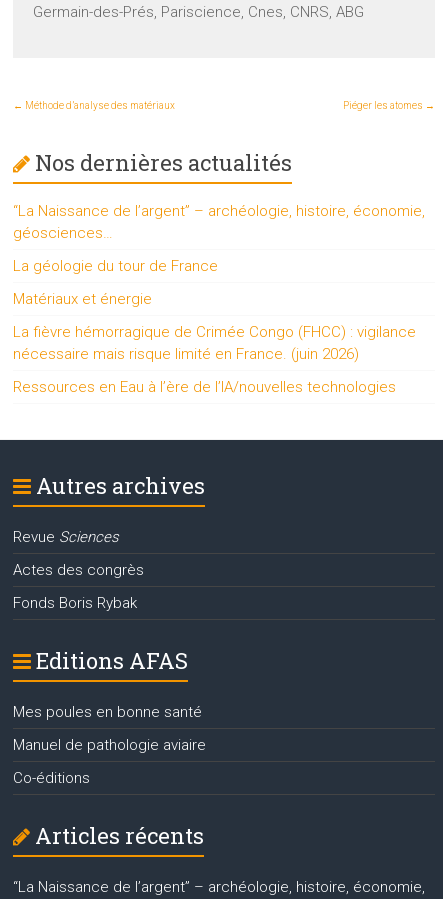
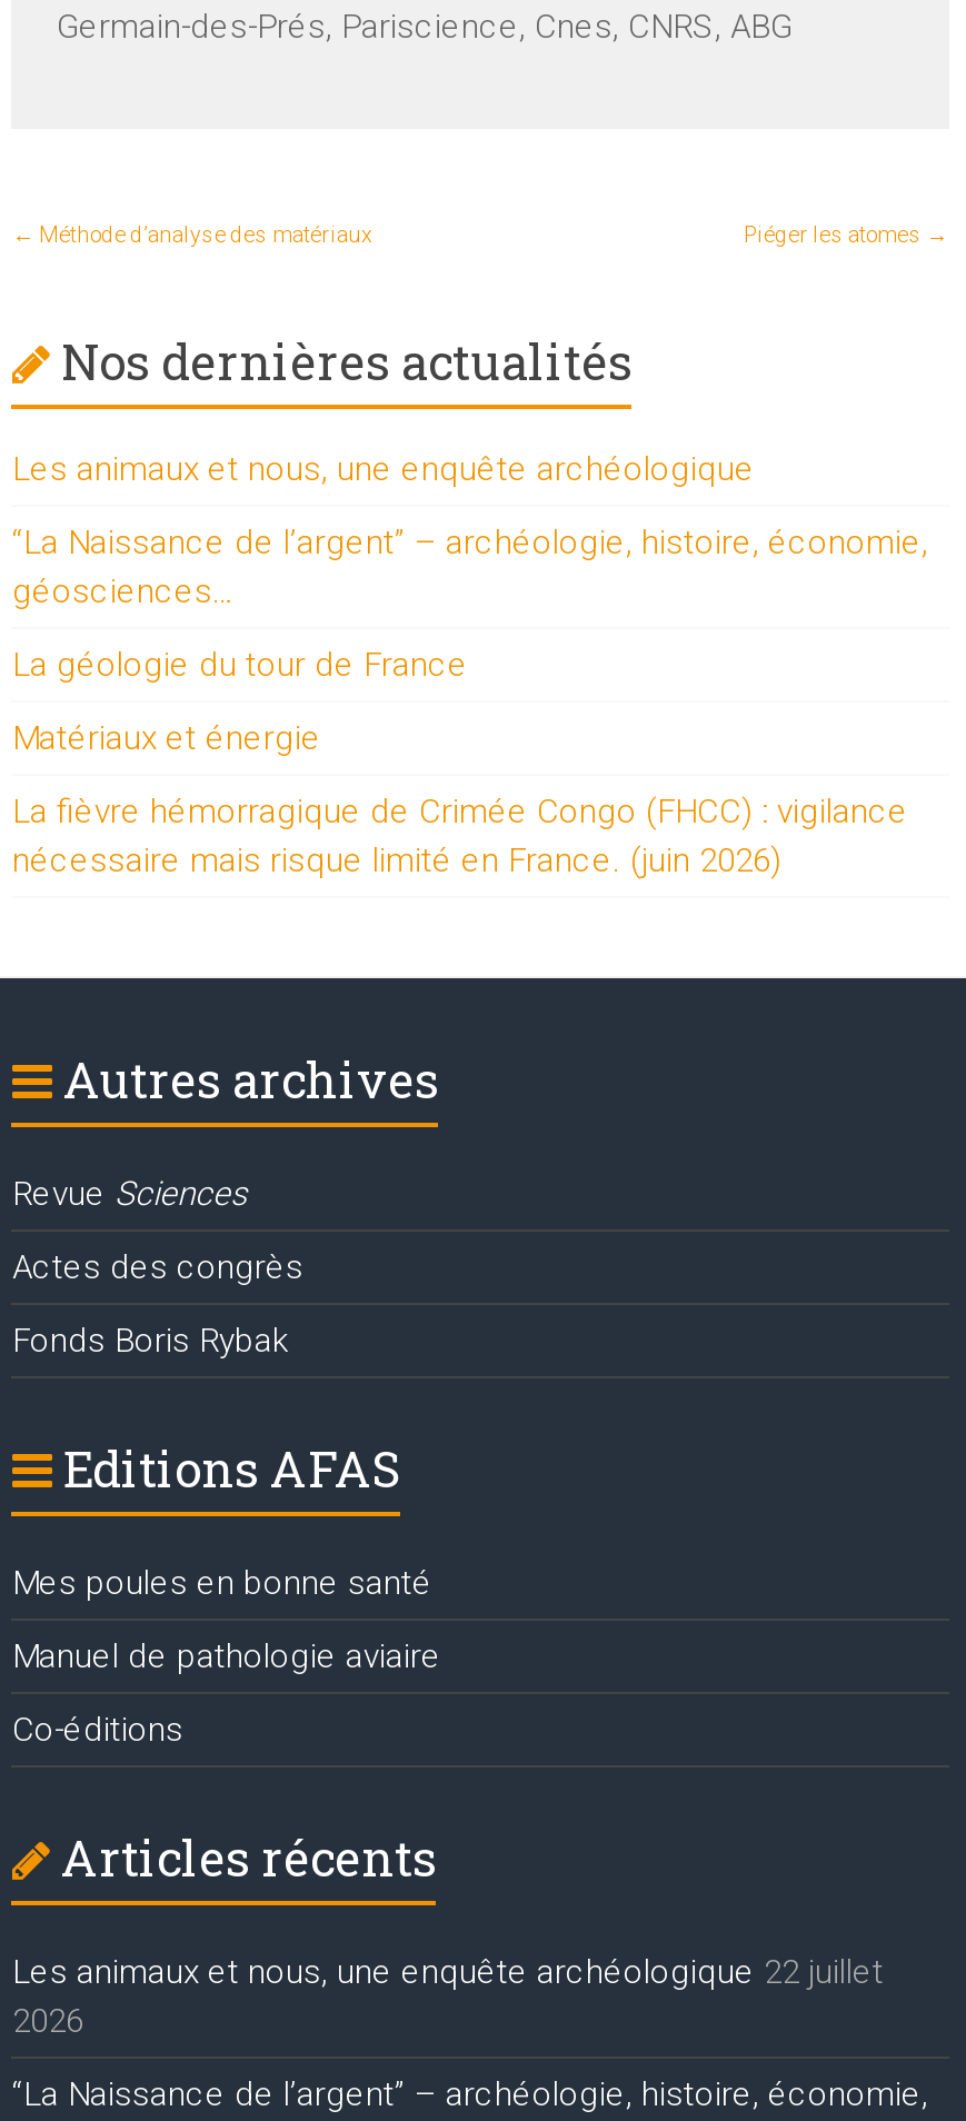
+ Les animaux et nous, une enquête archéologique

- Ressources en Eau à l’ère de l’IA/nouvelles technologies

+ Les animaux et nous, une enquête archéologique 22 juillet
+ 2026
